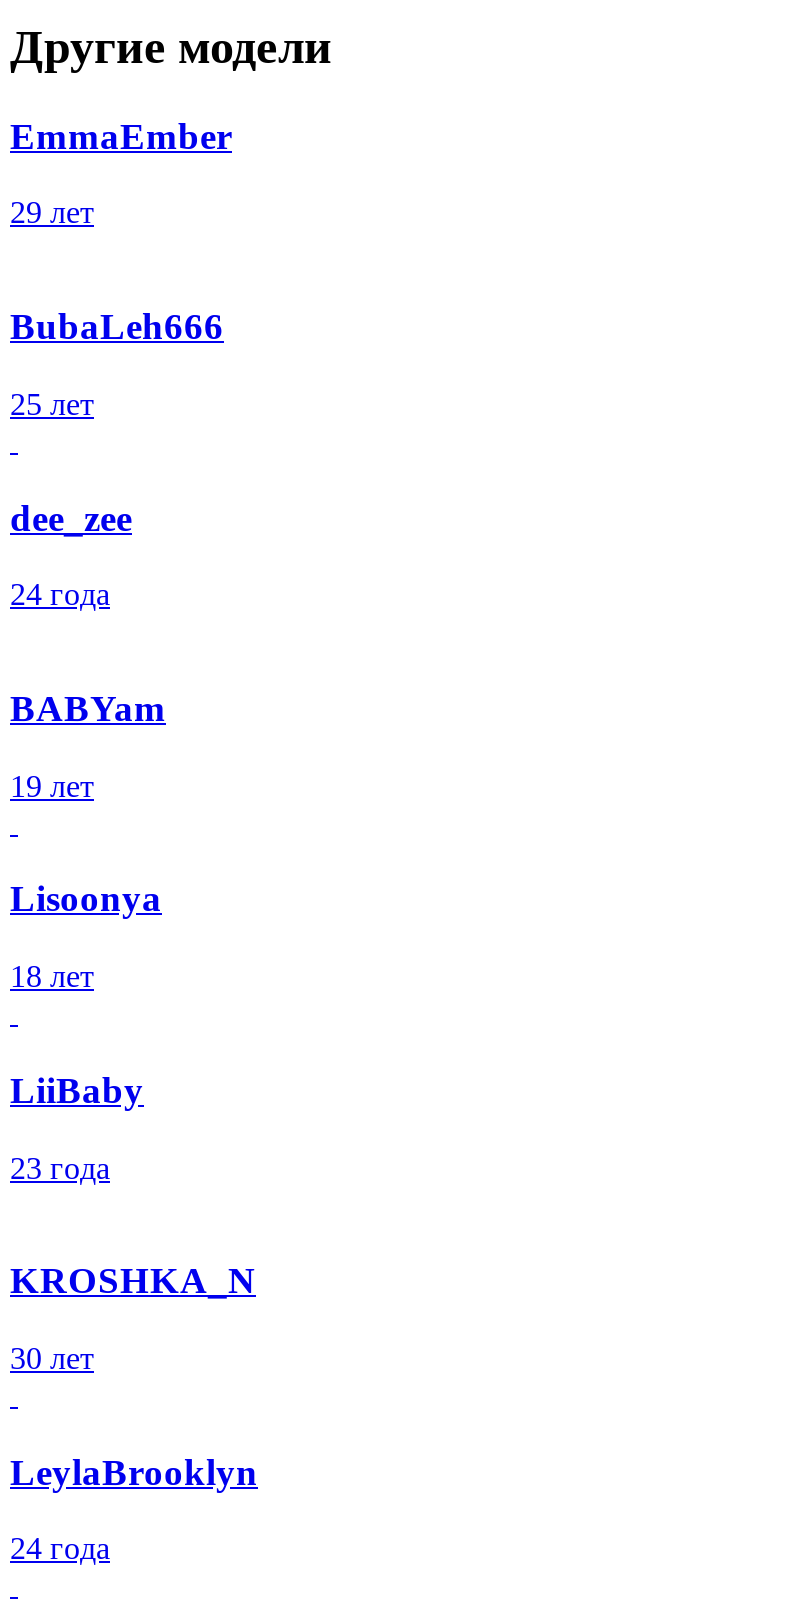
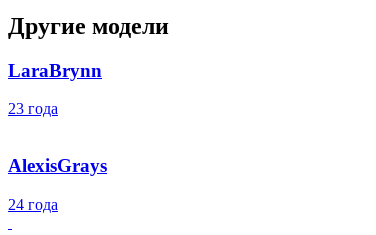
- EmmaEmber
- 29 лет
- BubaLeh666
- 25 лет
- dee_zee
- 24 года
- BABYam
- 19 лет
- Lisoonya
- 18 лет
- LiiBaby
+ LaraBrynn

- KROSHKA_N
- 30 лет
- LeylaBrooklyn
+ AlexisGrays
